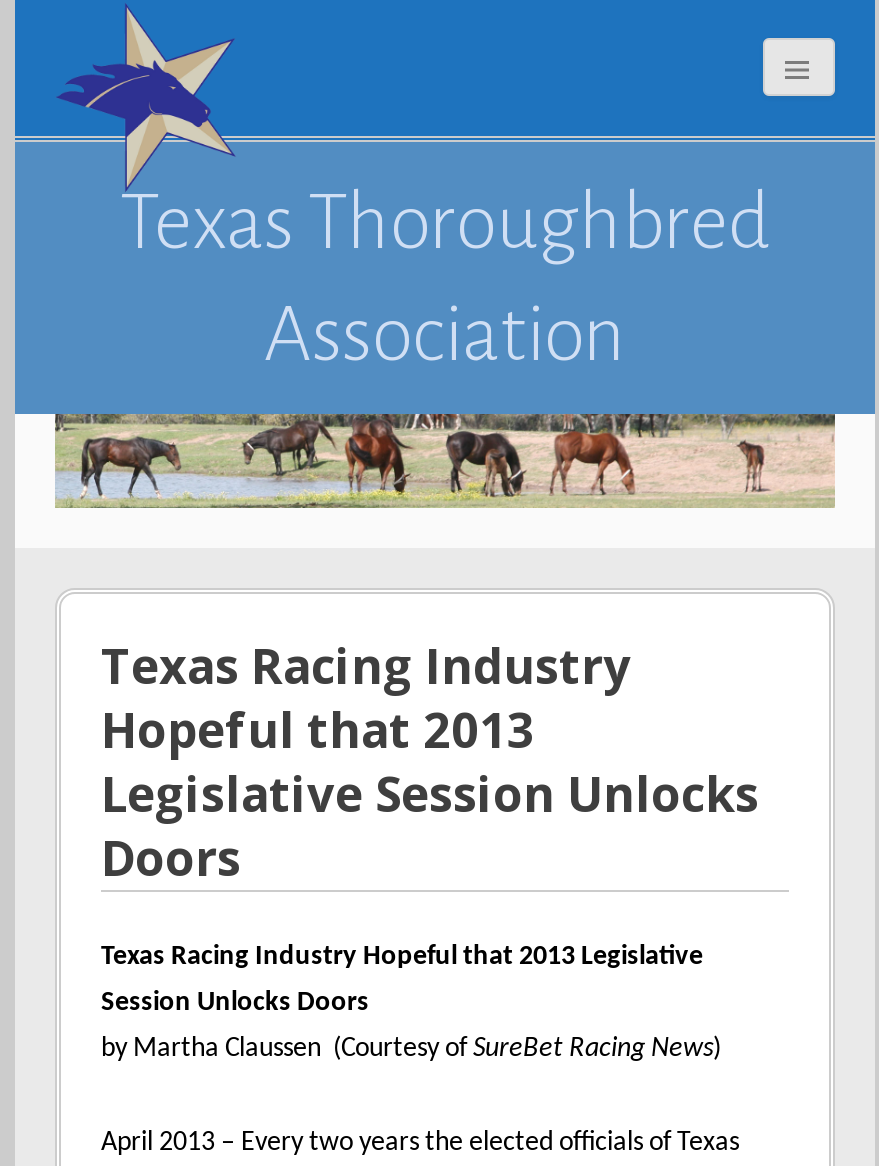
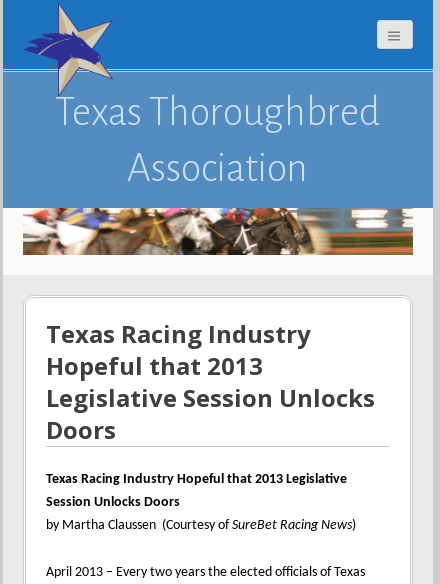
- [image]
+ [image]
